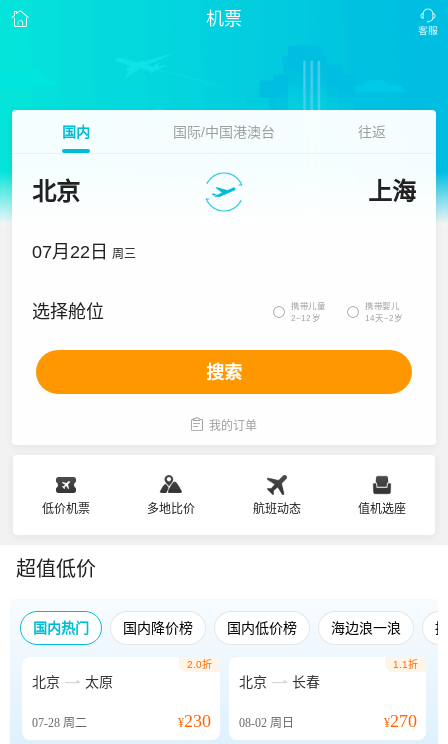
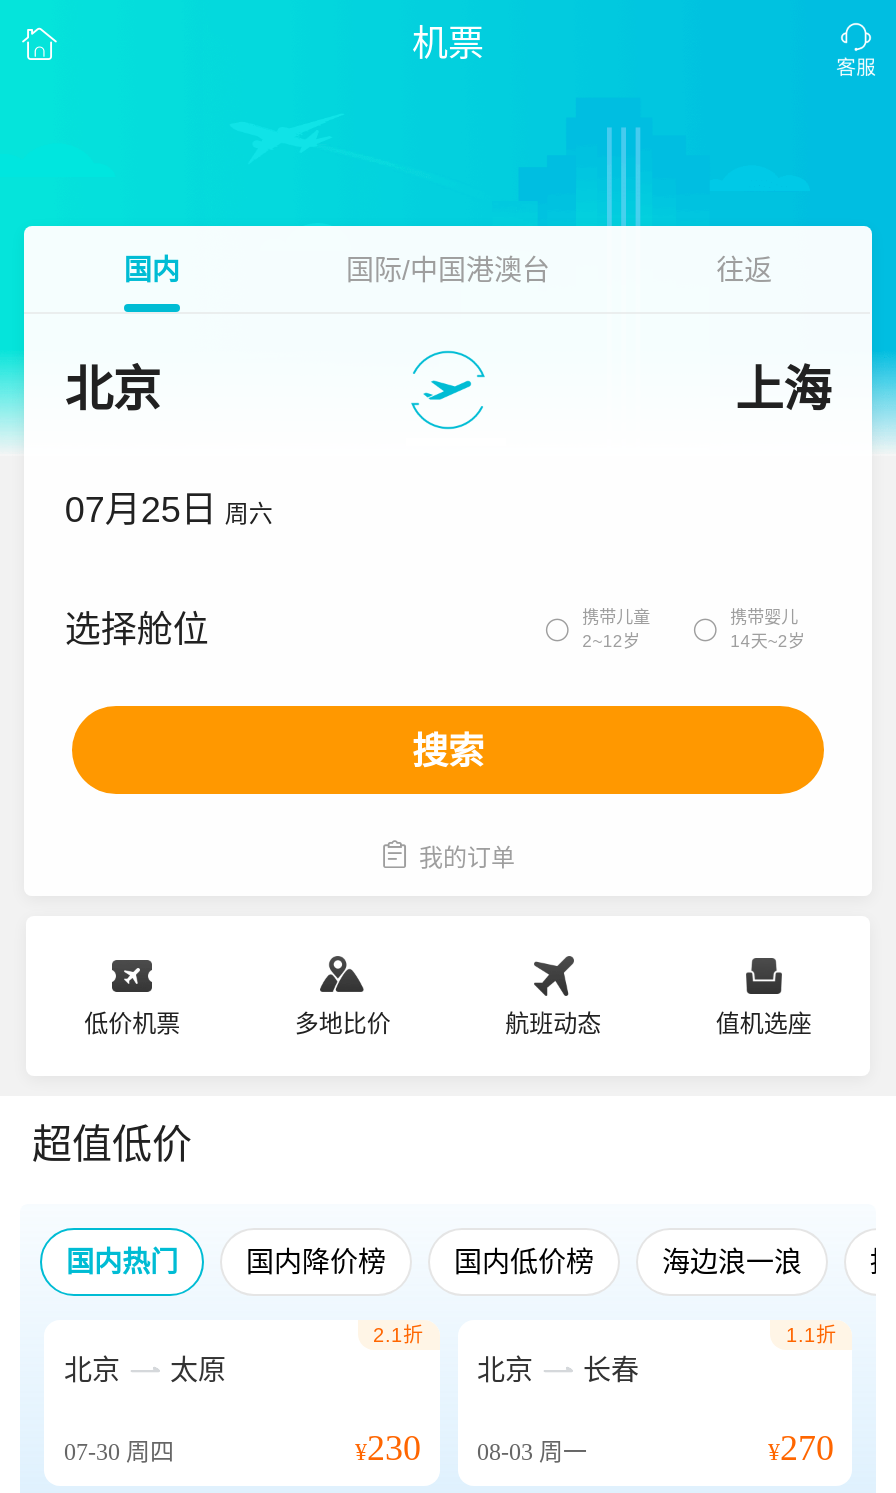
- 07月22日 周三
+ 07月25日 周六

- 2.0折
+ 2.1折

- 07-28周二
+ 07-30周四

- ¥230 08-02周日
+ ¥230 08-03周一
